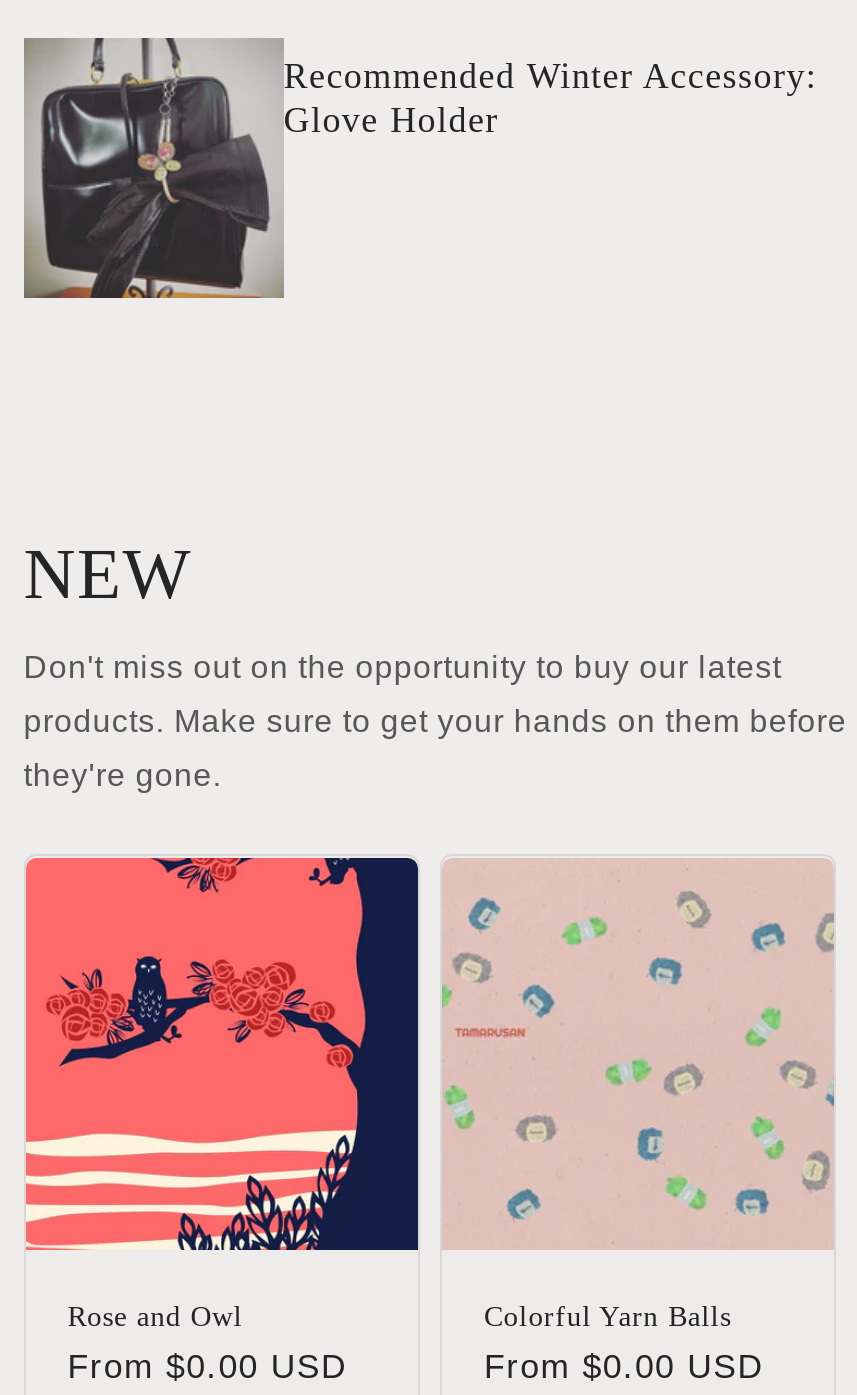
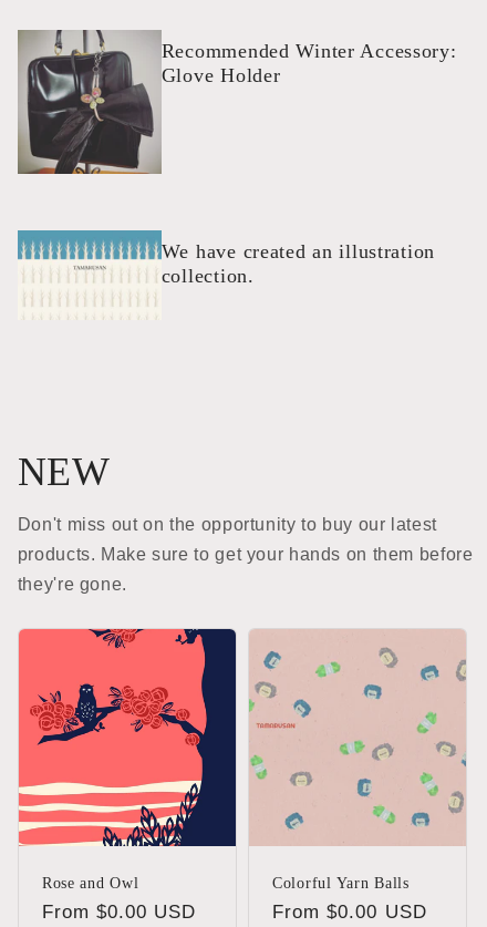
+ [image]
+ We have created an illustration
+ collection.
